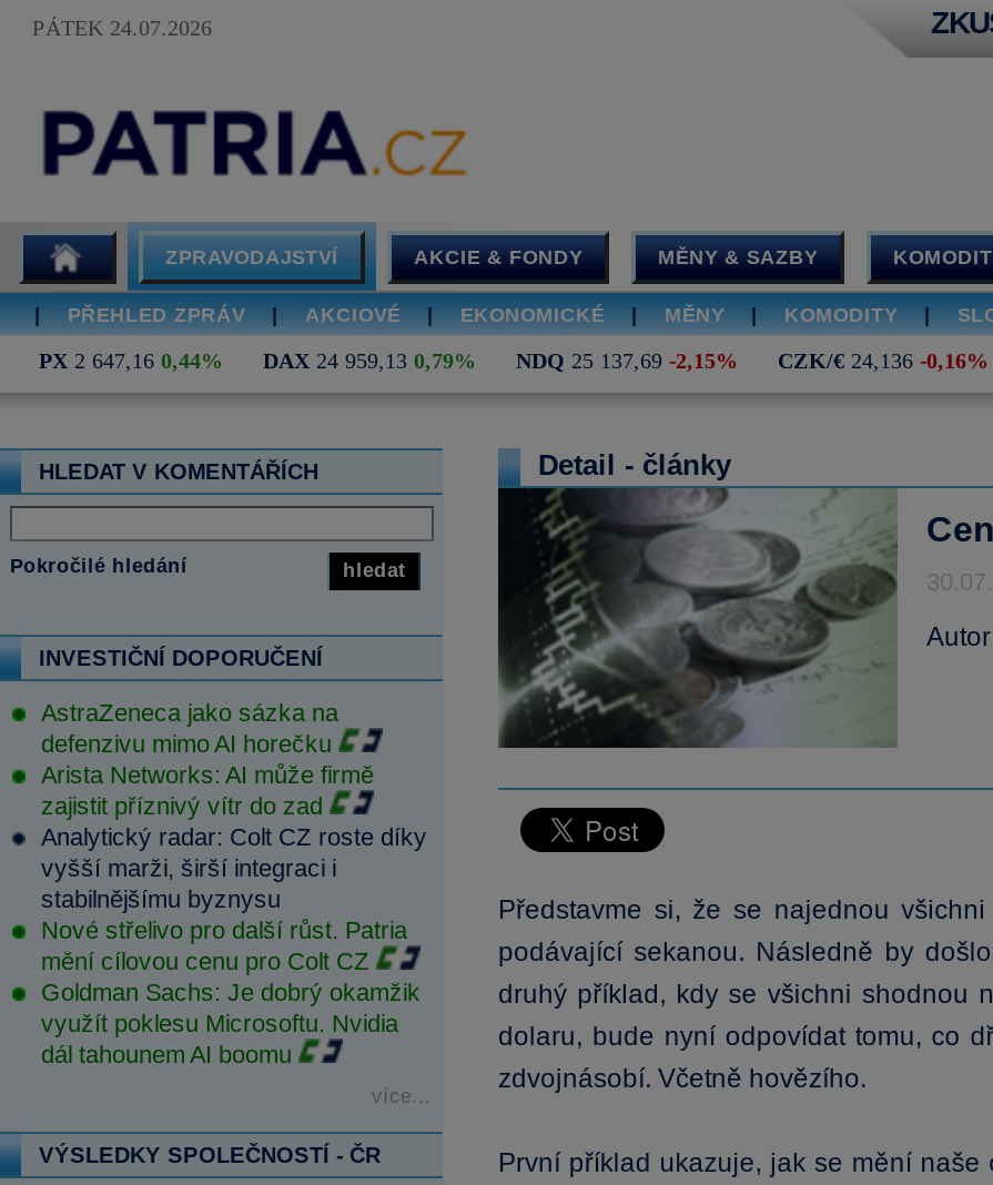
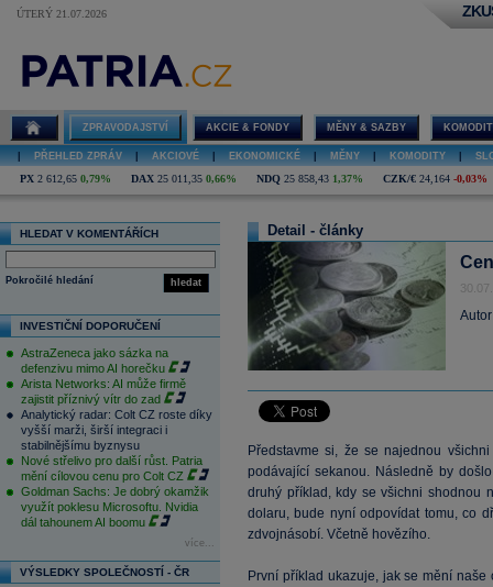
- PÁTEK 24.07.2026
+ ÚTERÝ 21.07.2026

- PX 2 647,16 0,44%
+ PX 2 612,65 0,79%

- DAX 24 959,13 0,79%
+ DAX 25 011,35 0,66%

- NDQ 25 137,69 -2,15%
+ NDQ 25 858,43 1,37%

- CZK/€ 24,136 -0,16%
+ CZK/€ 24,164 -0,03%
